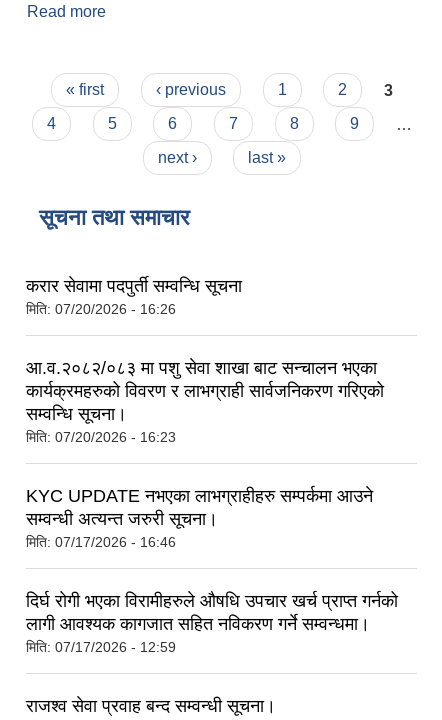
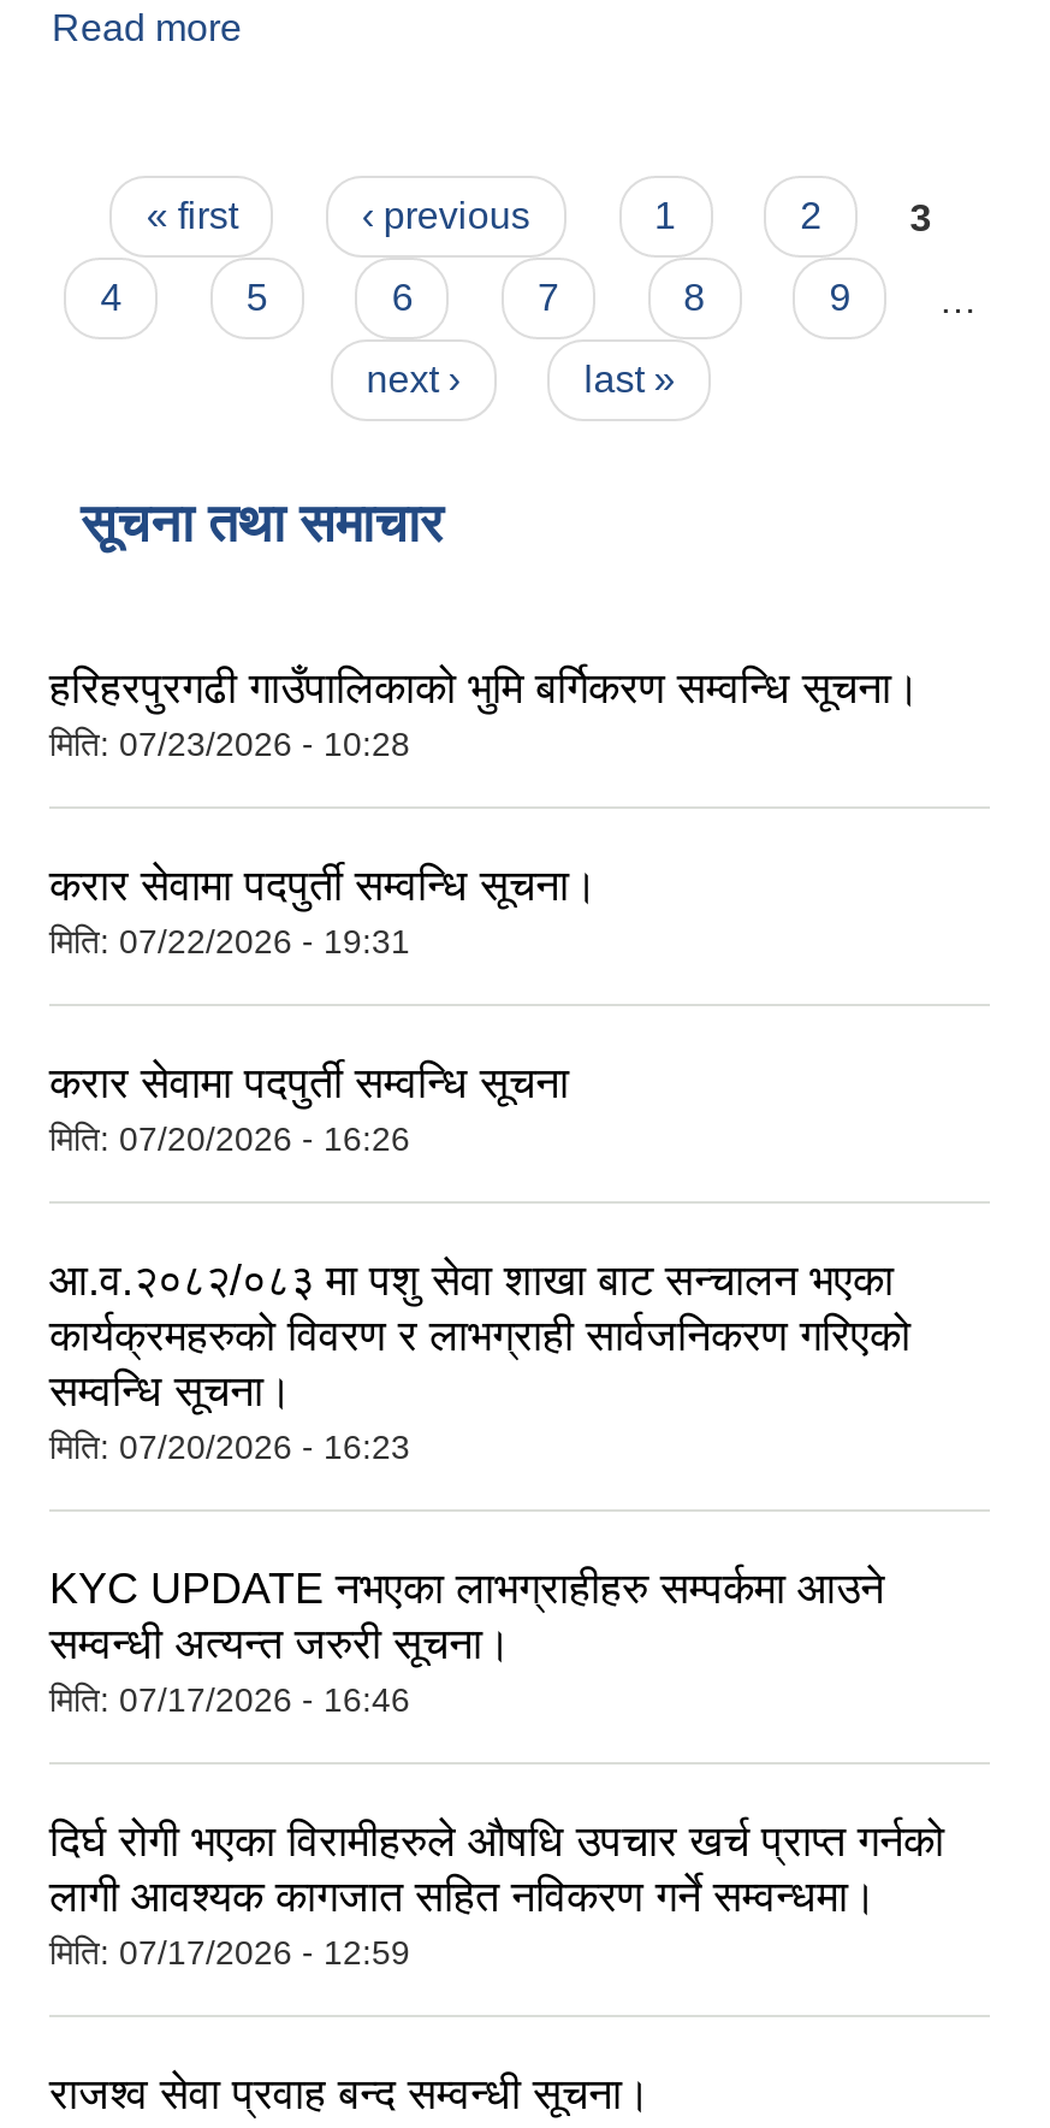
+ हरिहरपुरगढी गाउँपालिकाको भुमि बर्गिकरण सम्वन्धि सूचना।
+ मिति: 07/23/2026 - 10:28
+ करार सेवामा पदपुर्ती सम्वन्धि सूचना।
+ मिति: 07/22/2026 - 19:31
